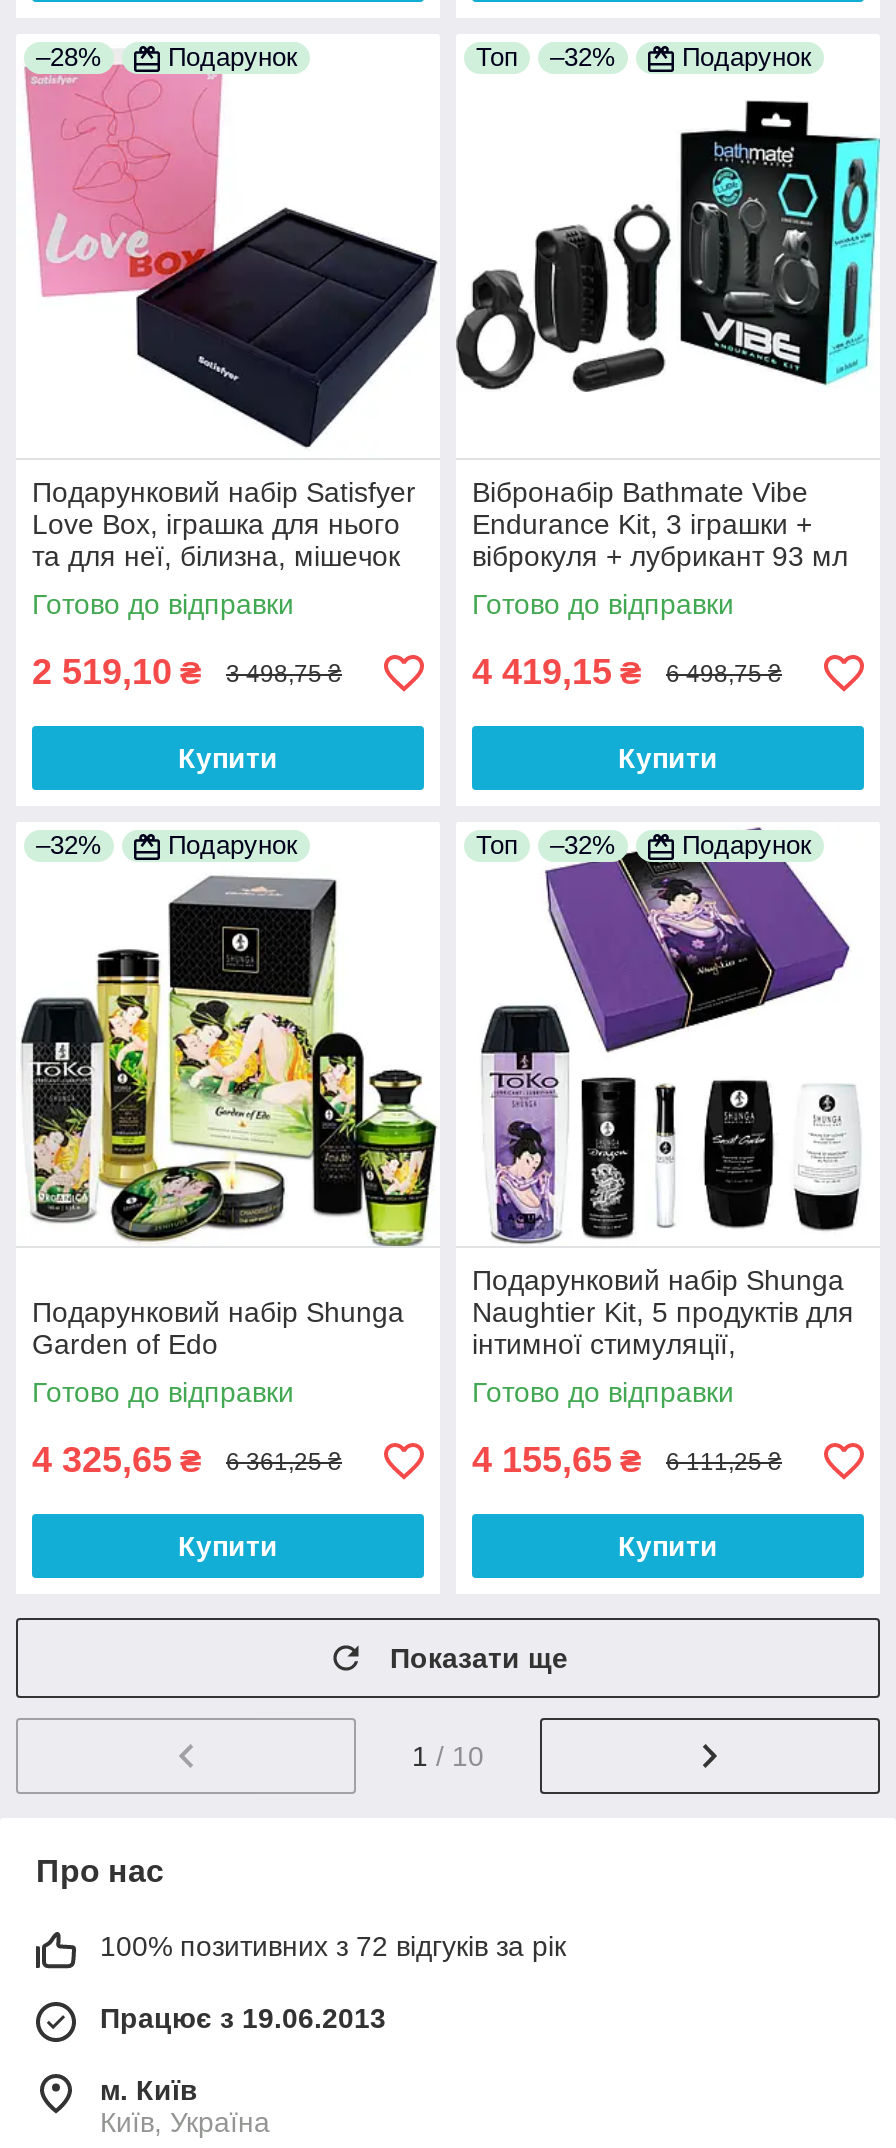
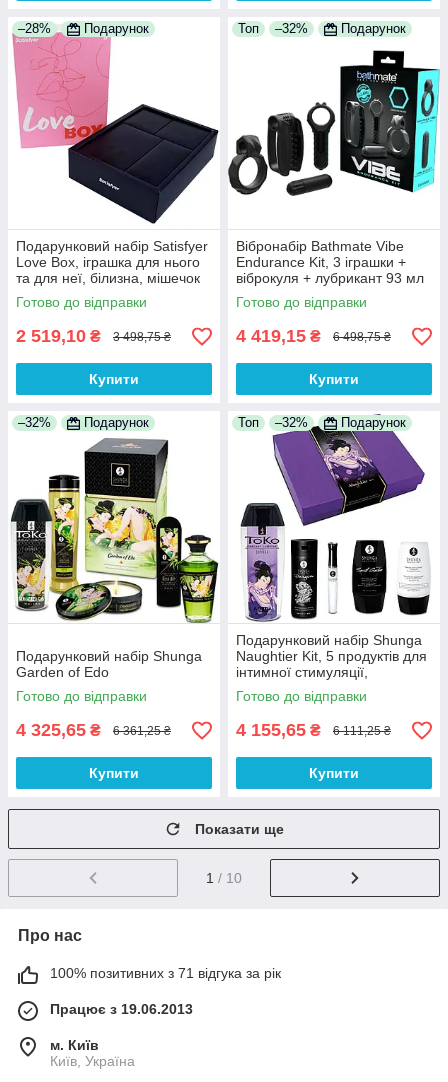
- 100% позитивних з 72 відгуків за рік
+ 100% позитивних з 71 відгука за рік
